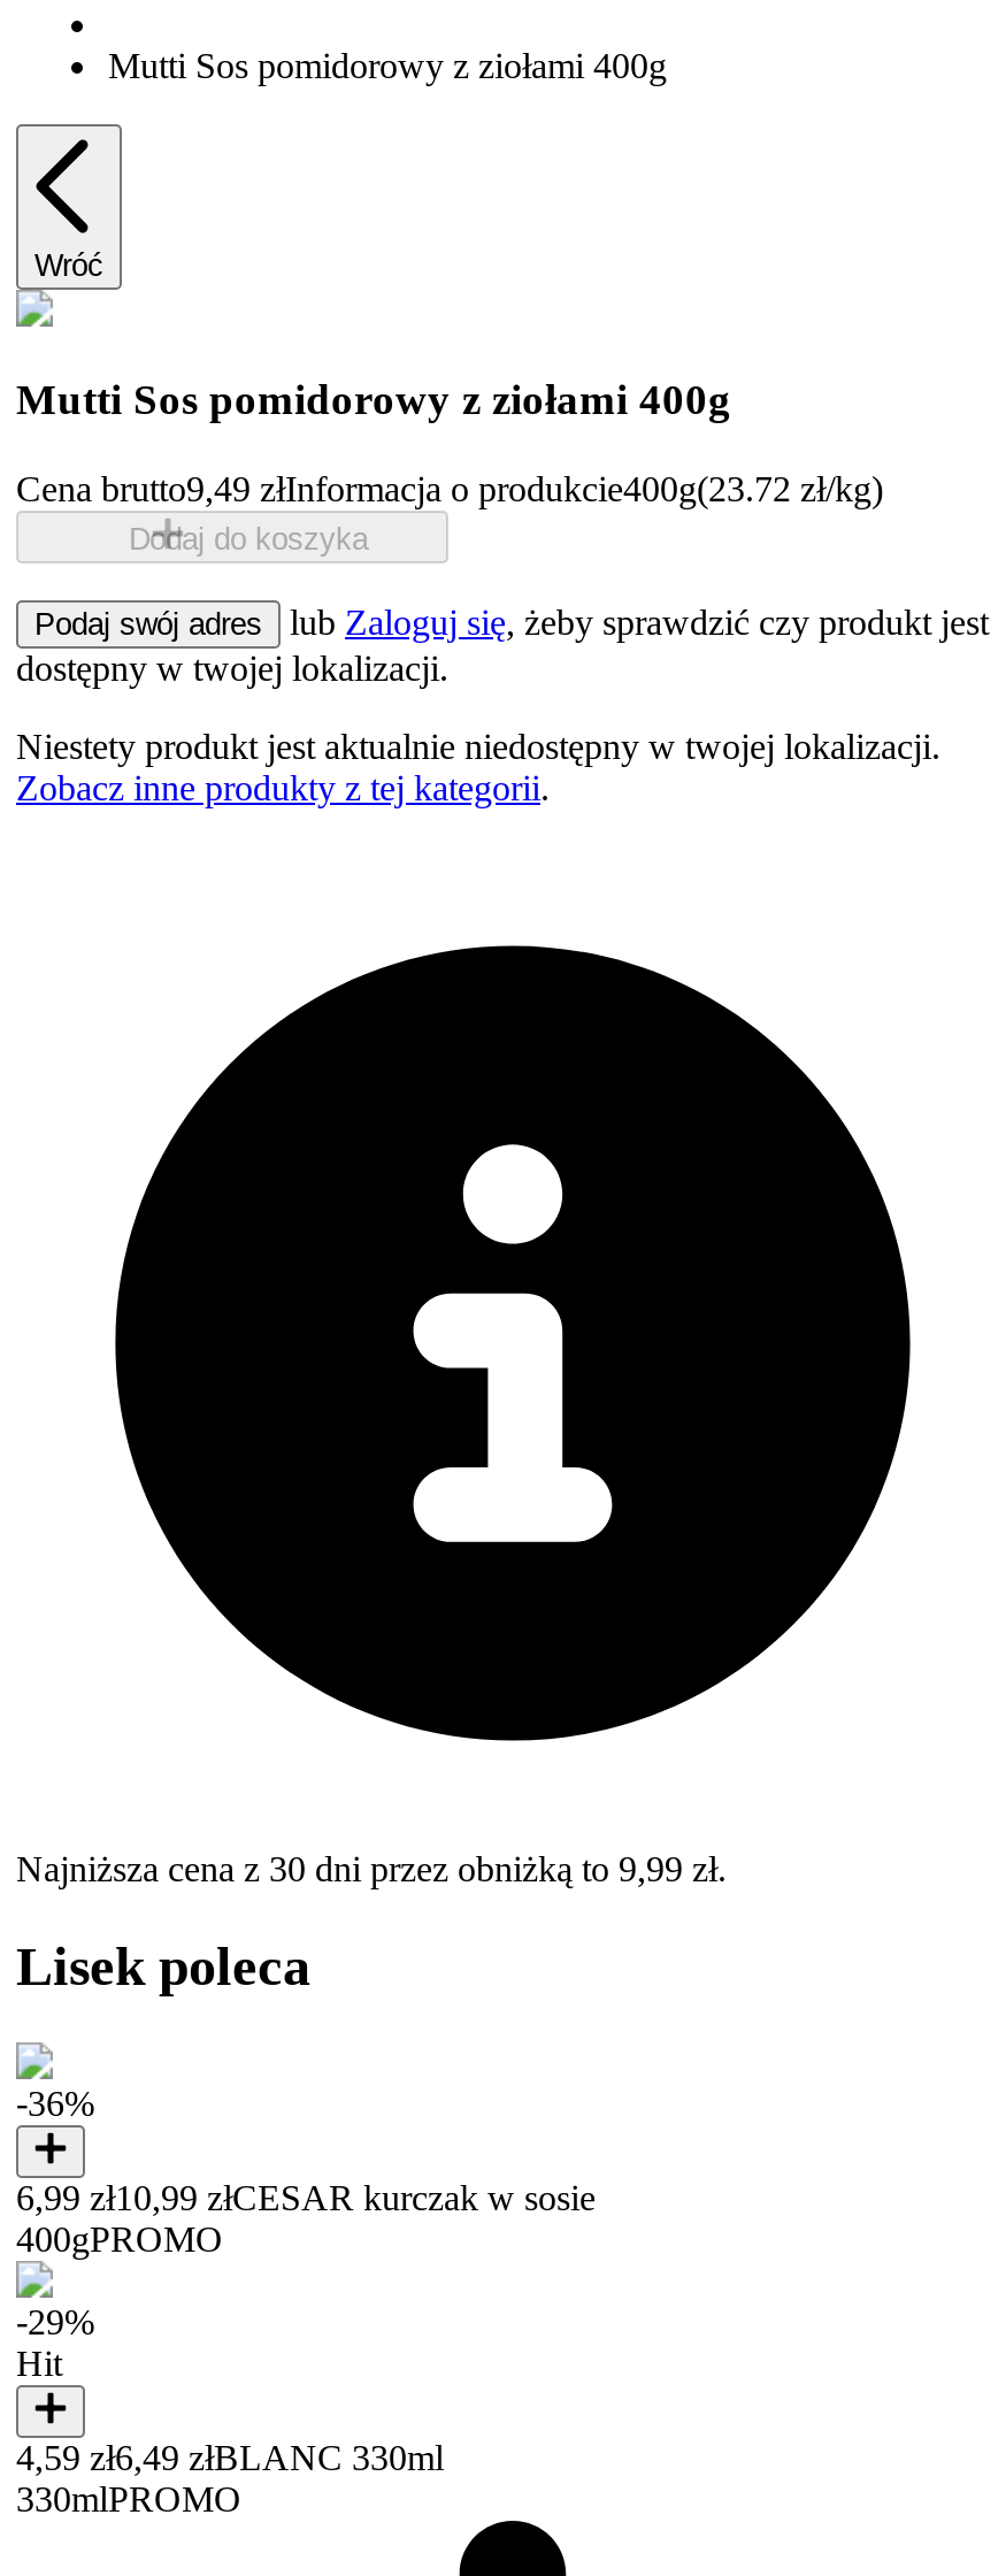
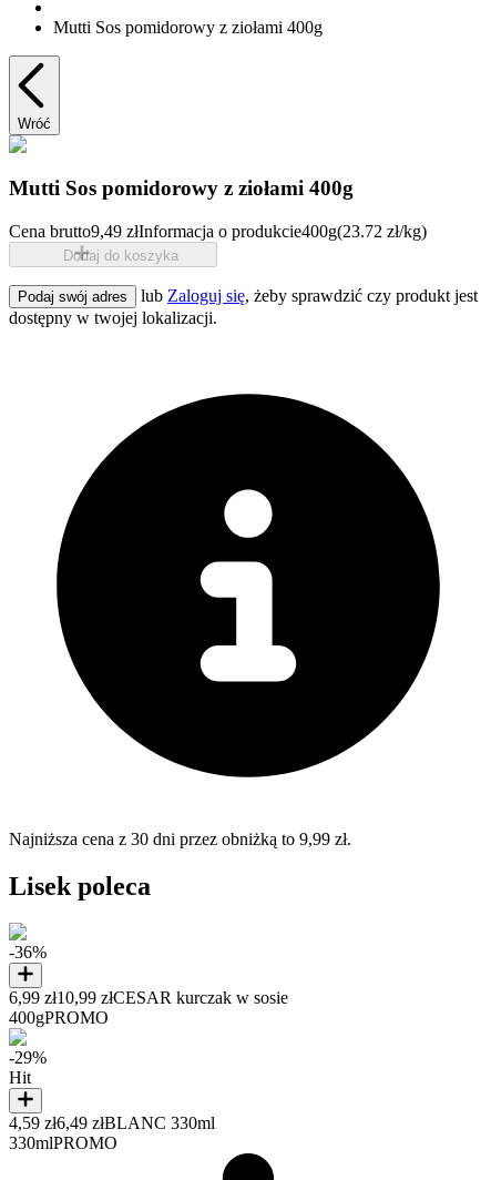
- Niestety produkt jest aktualnie niedostępny w twojej lokalizacji.
- Zobacz inne produkty z tej kategorii.
